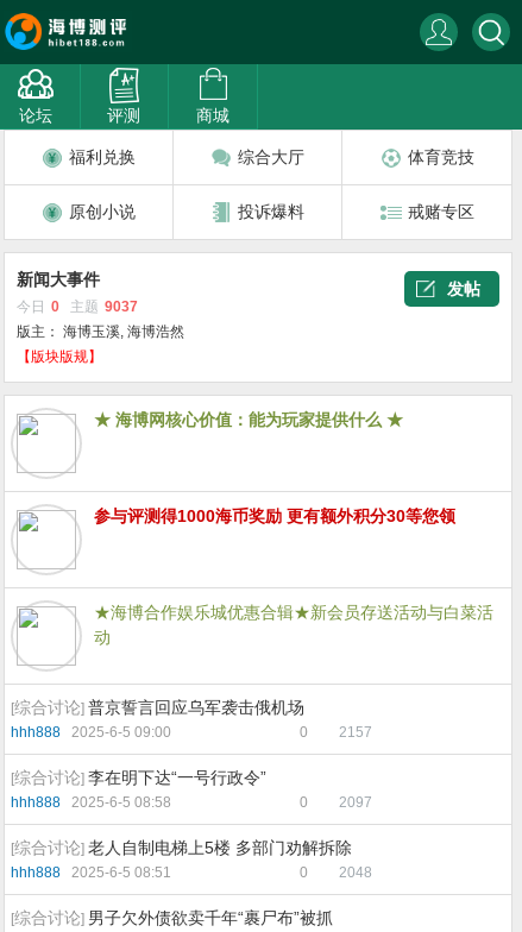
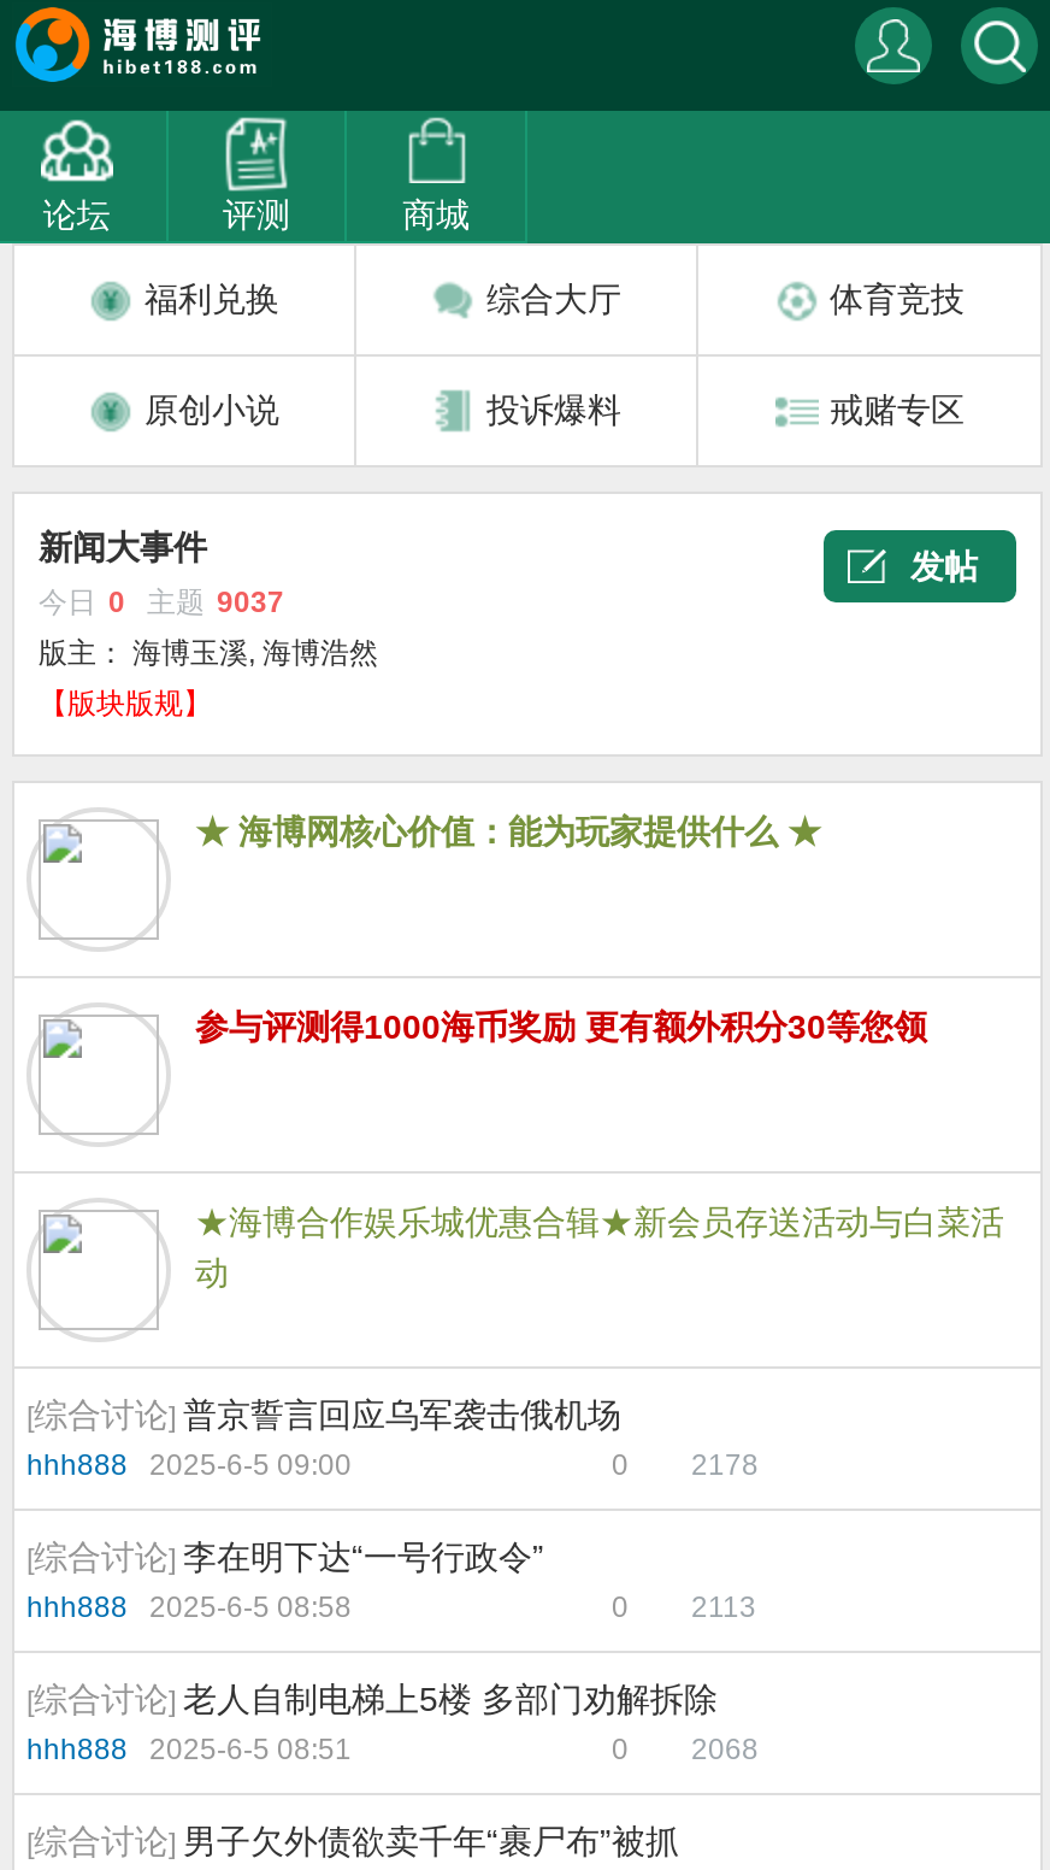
- 0 2157
+ 0 2178

- 0 2097
+ 0 2113

- 0 2048
+ 0 2068
